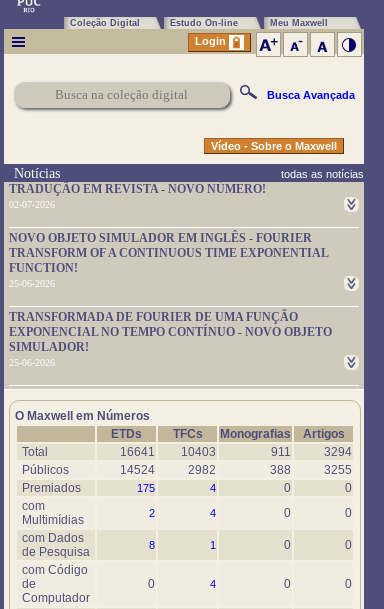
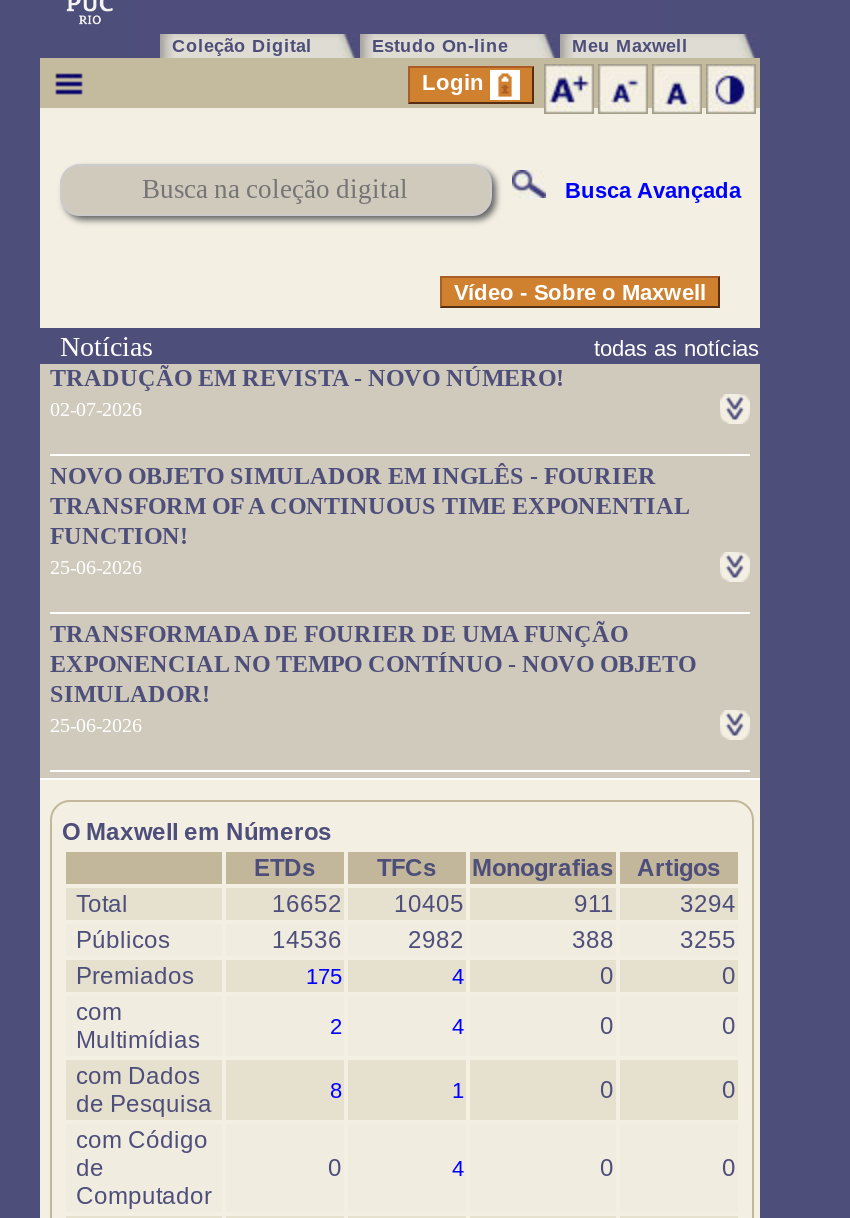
- 16641
+ 16652

- 10403
+ 10405

- 14524
+ 14536
